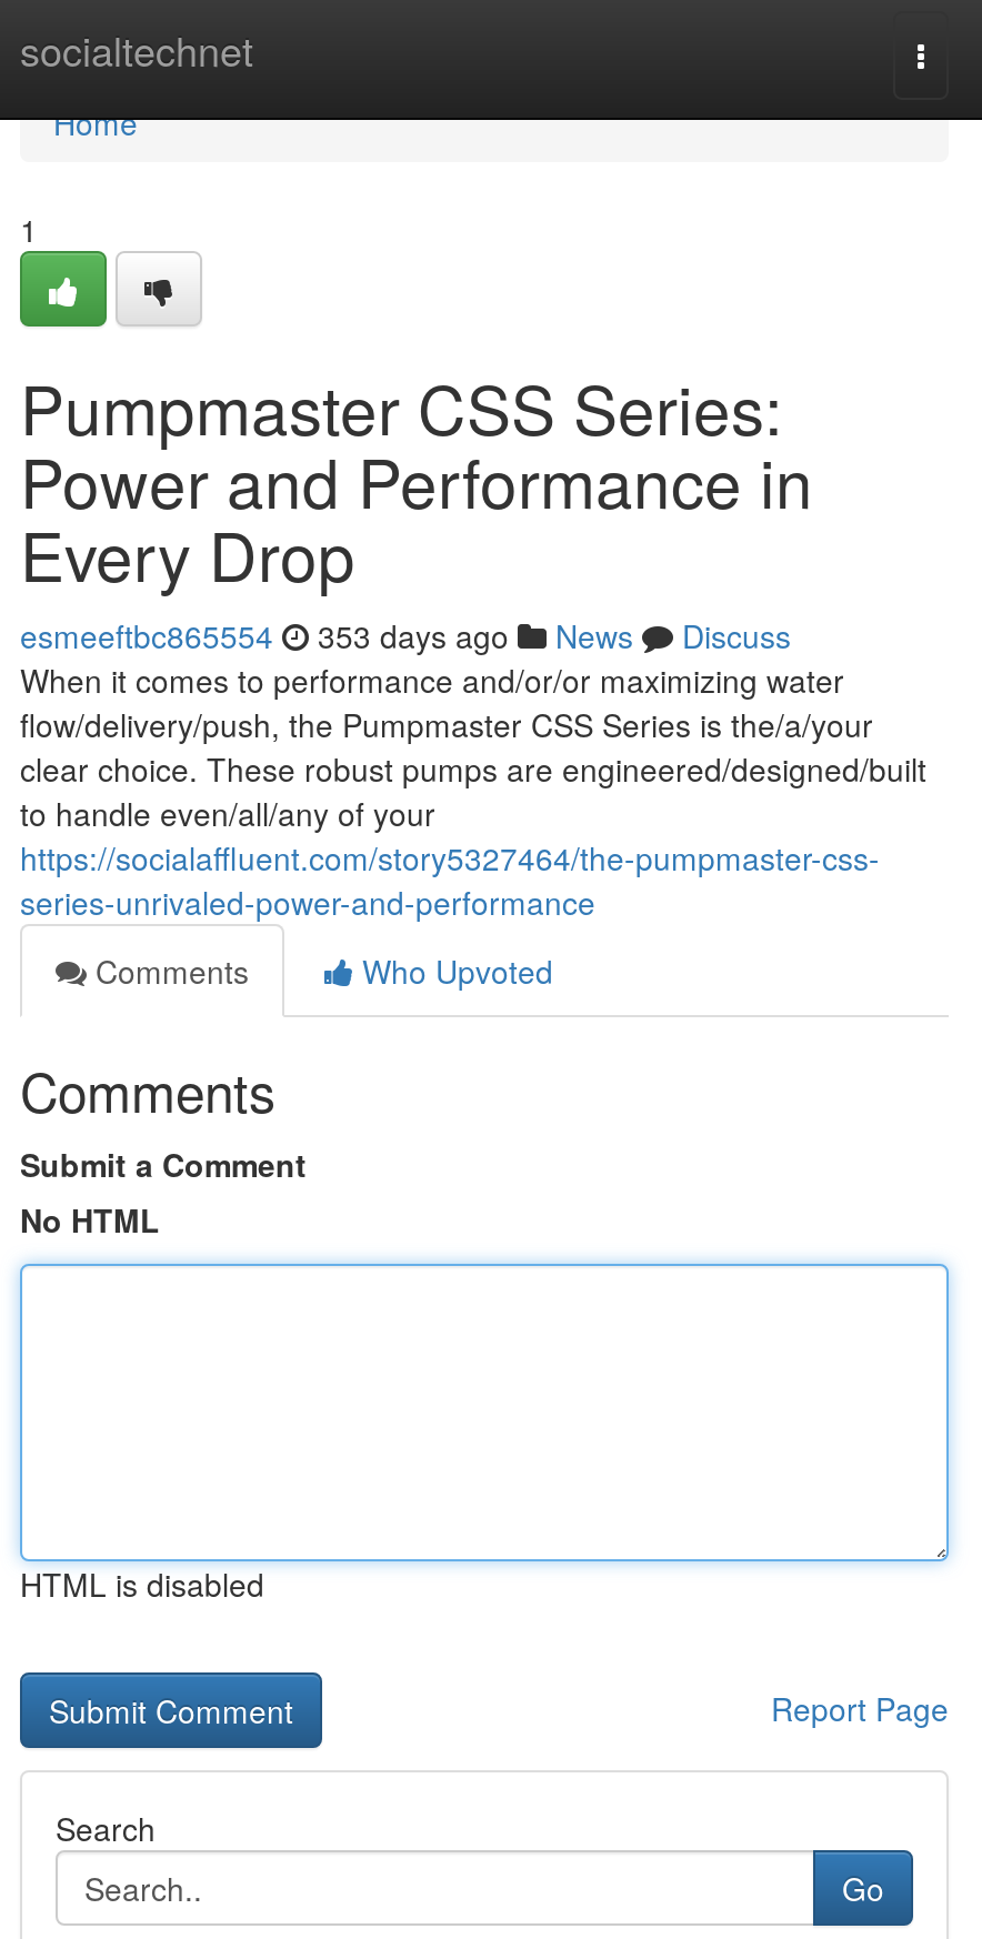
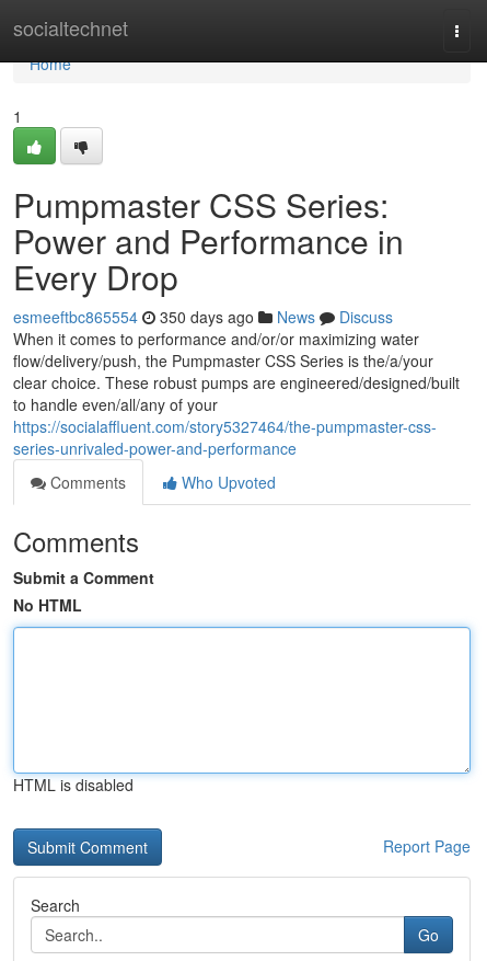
- esmeeftbc865554 353 days ago News Discuss
+ esmeeftbc865554 350 days ago News Discuss
